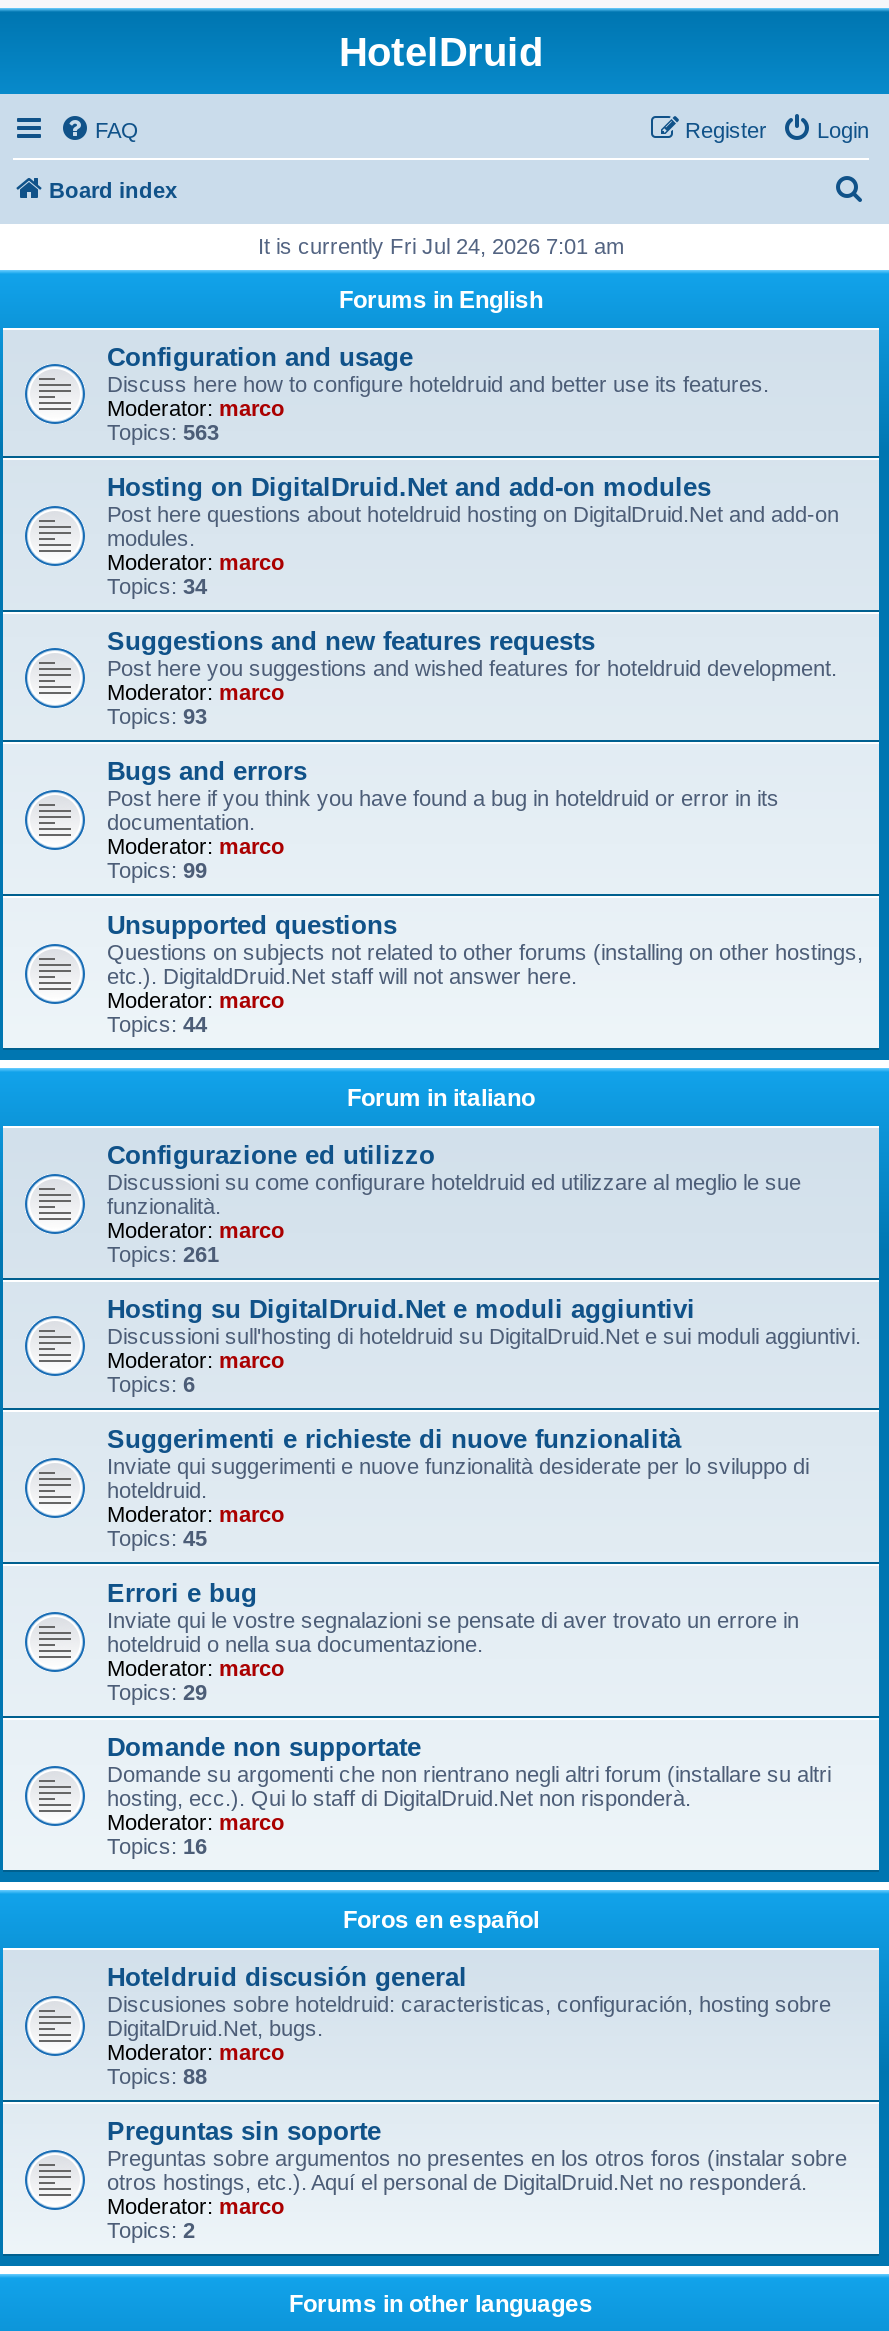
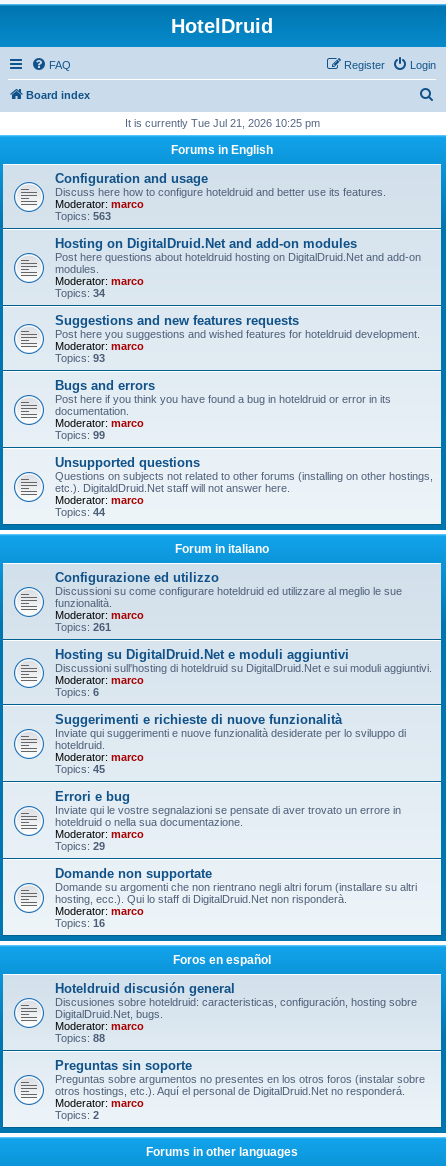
- It is currently Fri Jul 24, 2026 7:01 am
+ It is currently Tue Jul 21, 2026 10:25 pm
